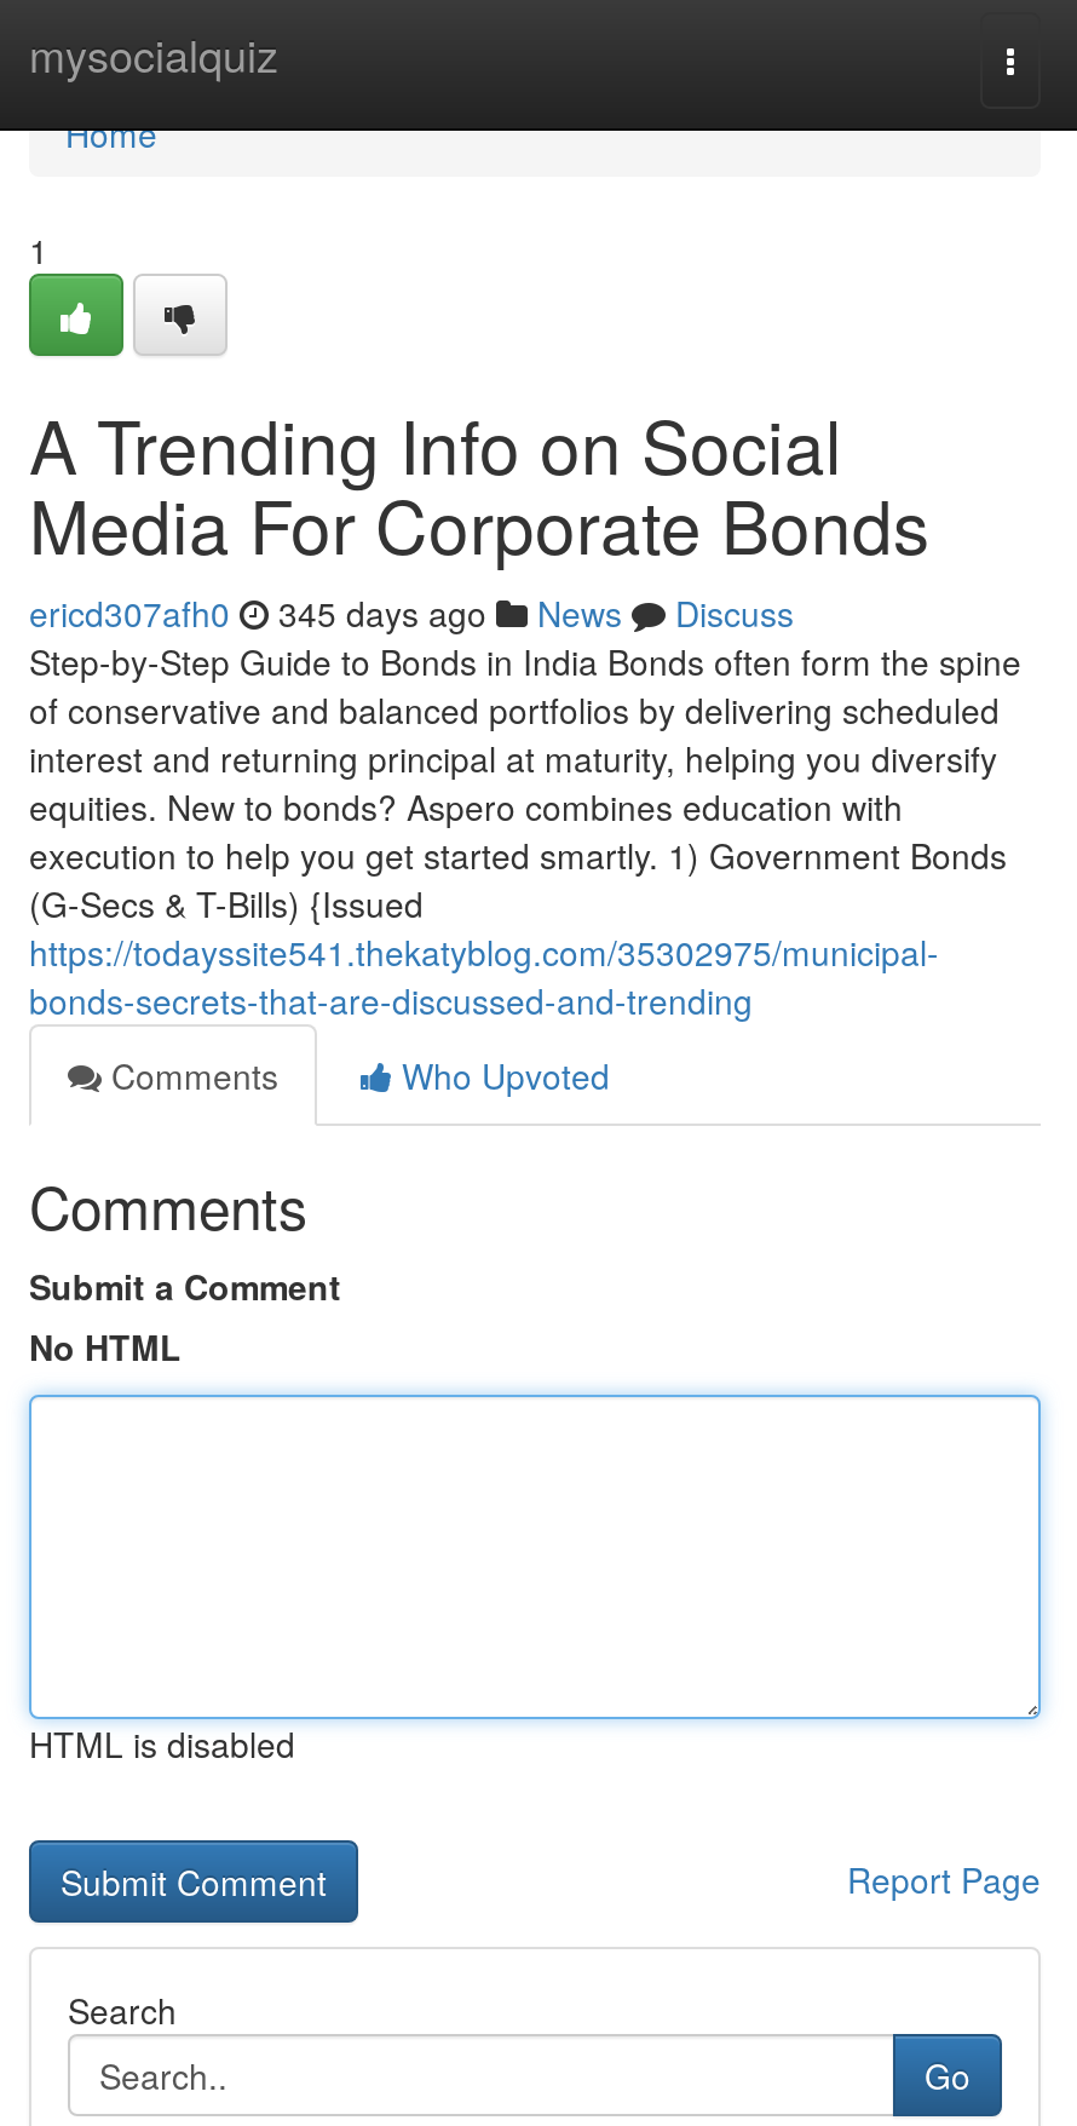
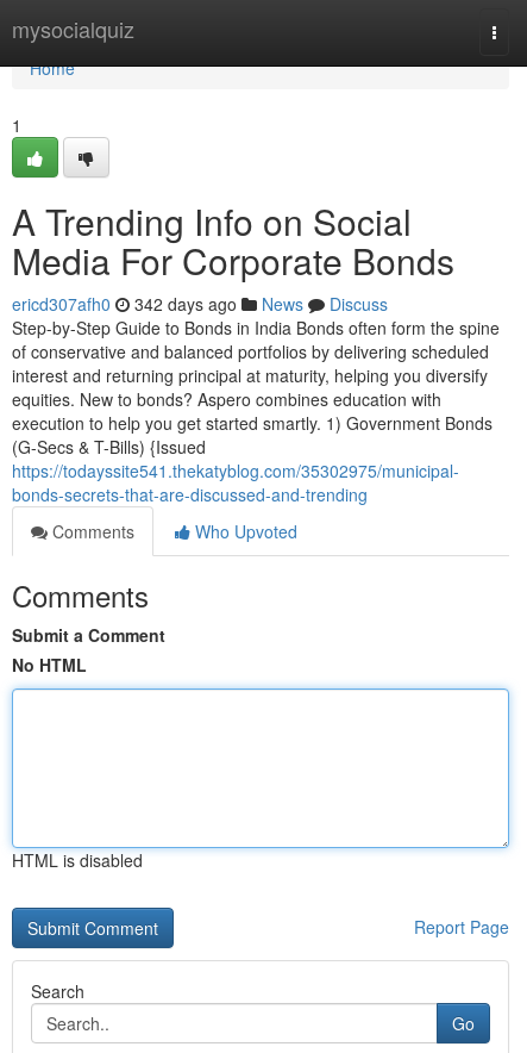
- ericd307afh0 345 days ago News Discuss
+ ericd307afh0 342 days ago News Discuss
